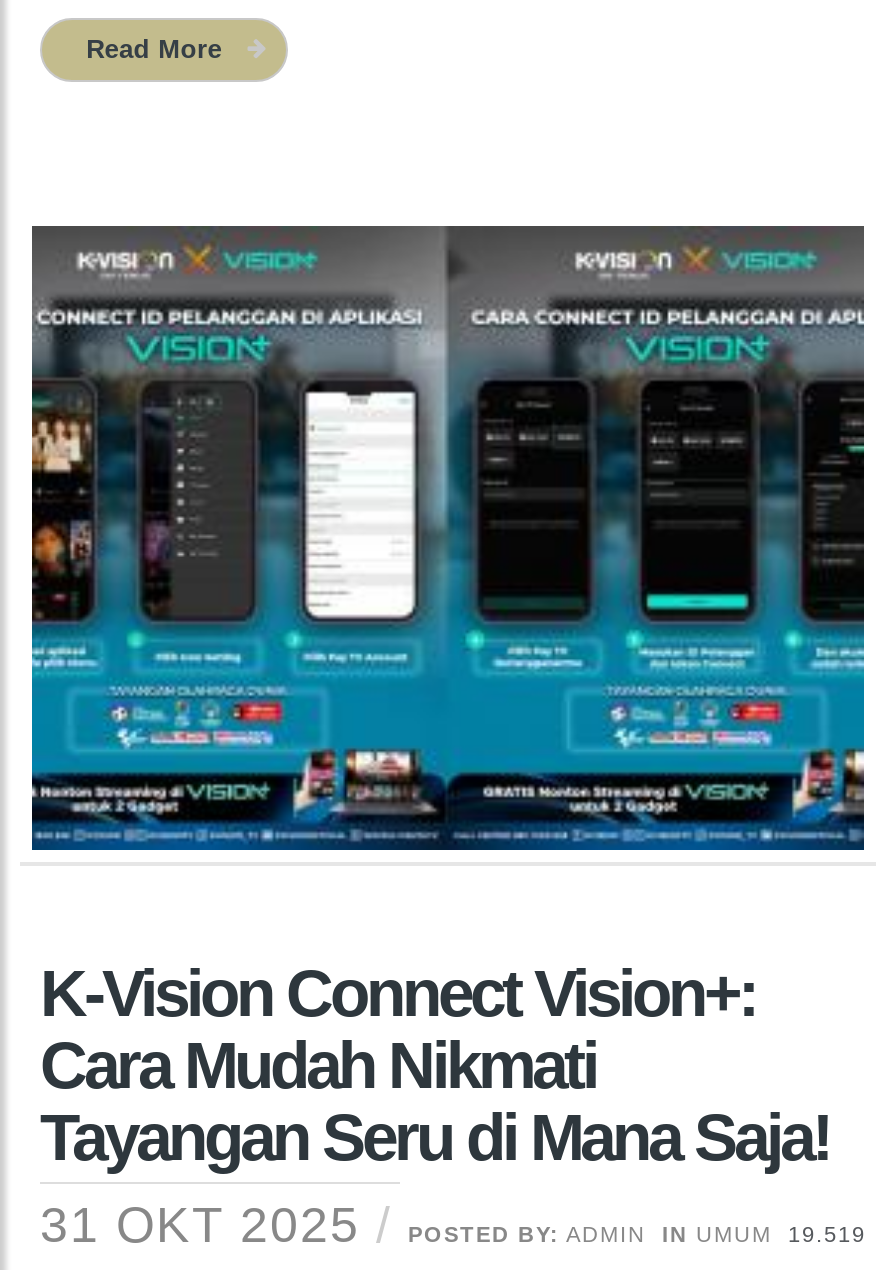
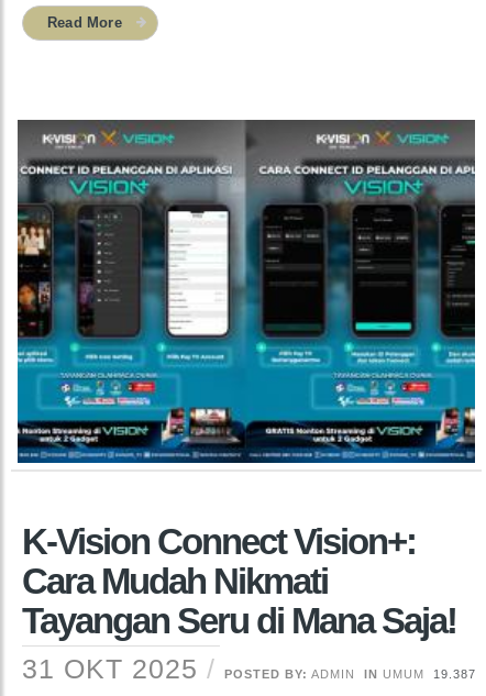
- 31 OKT 2025 POSTED BY: ADMIN IN UMUM 19.519
+ 31 OKT 2025 POSTED BY: ADMIN IN UMUM 19.387
